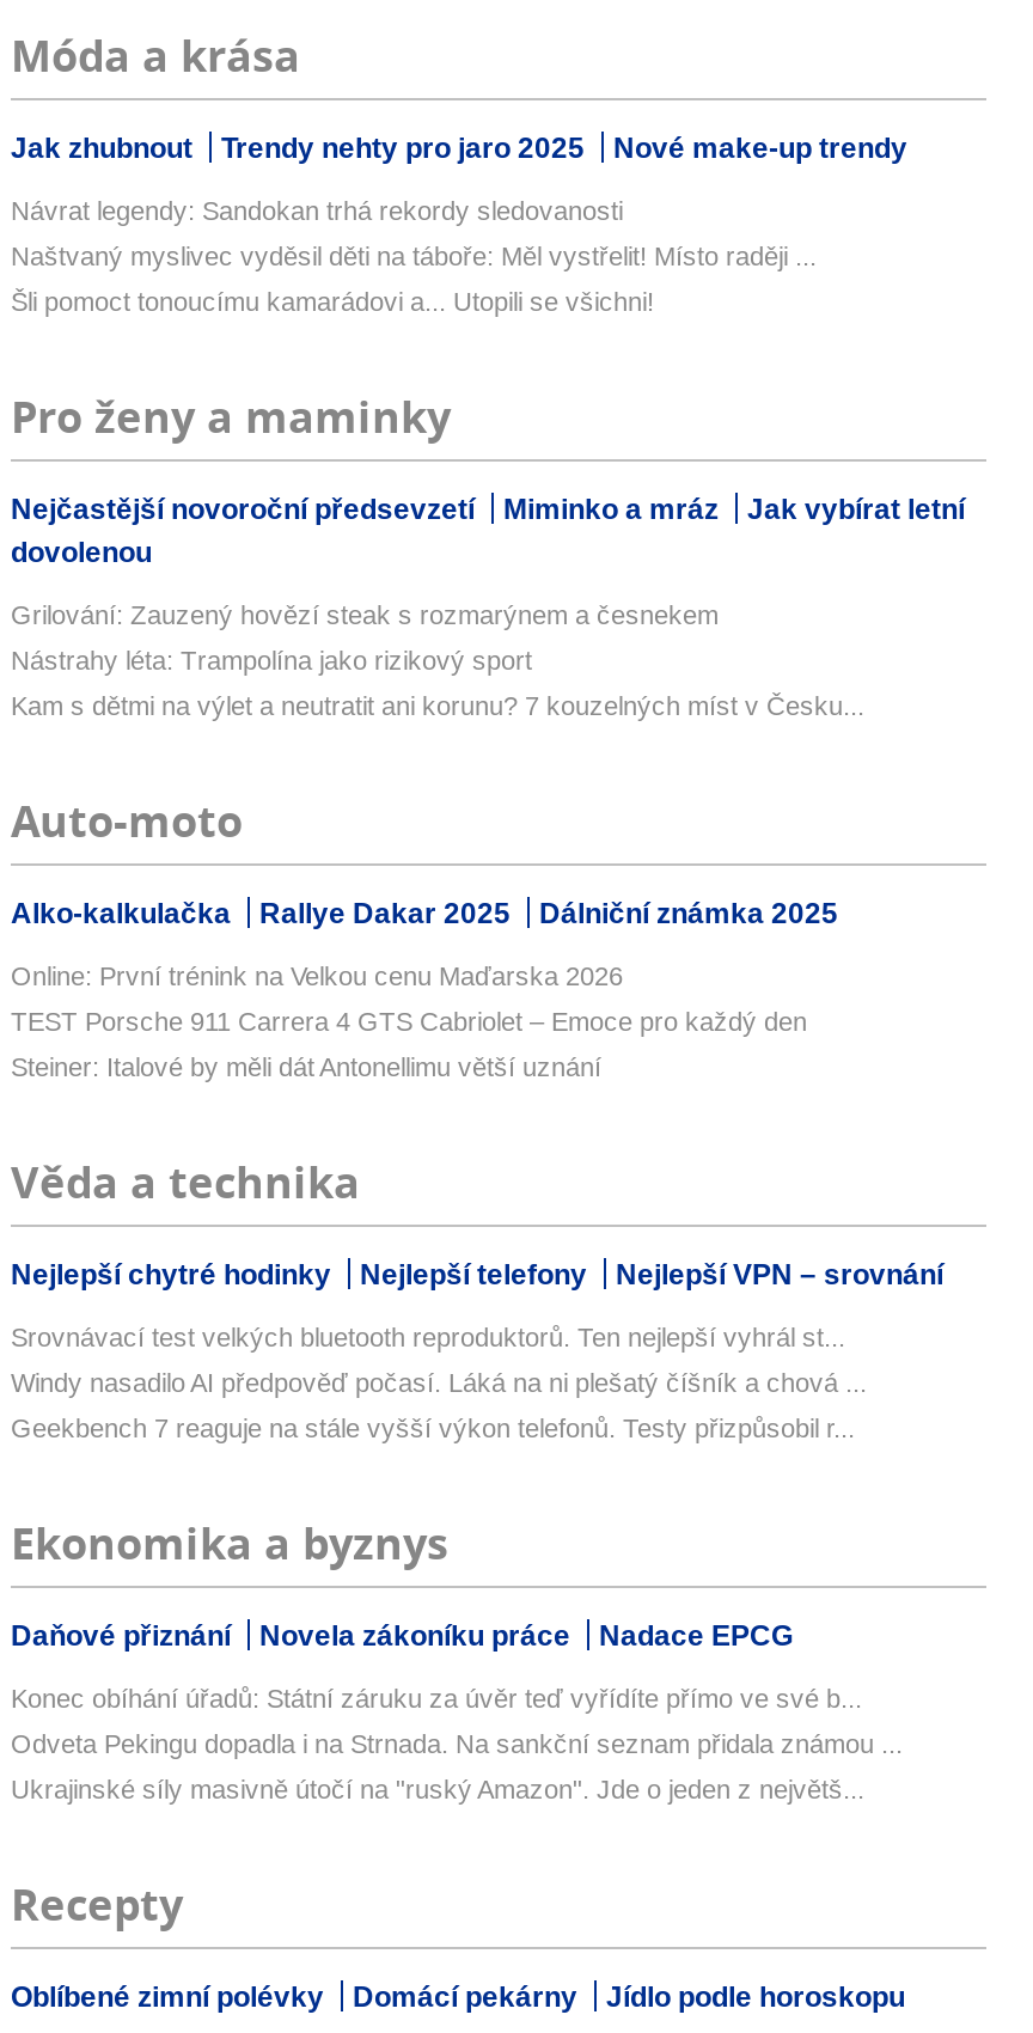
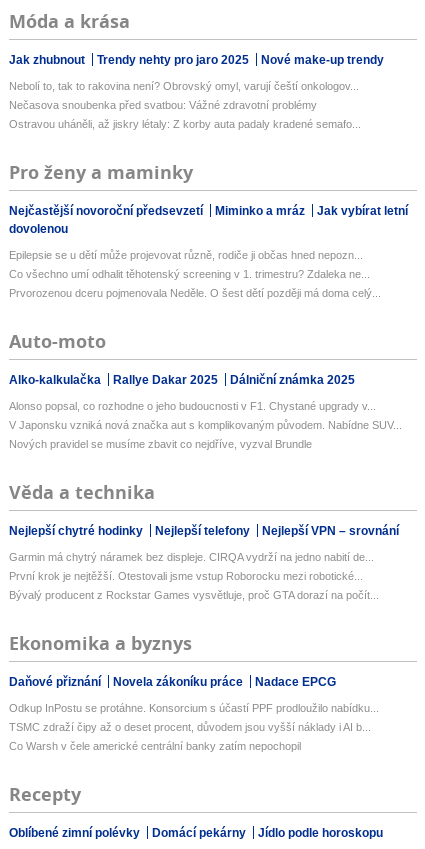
- Návrat legendy: Sandokan trhá rekordy sledovanosti
+ Nebolí to, tak to rakovina není? Obrovský omyl, varují čeští onkologov...

- Naštvaný myslivec vyděsil děti na táboře: Měl vystřelit! Místo raději ...
+ Nečasova snoubenka před svatbou: Vážné zdravotní problémy

- Šli pomoct tonoucímu kamarádovi a... Utopili se všichni!
+ Ostravou uháněli, až jiskry létaly: Z korby auta padaly kradené semafo...

- Grilování: Zauzený hovězí steak s rozmarýnem a česnekem
+ Epilepsie se u dětí může projevovat různě, rodiče ji občas hned nepozn...

- Nástrahy léta: Trampolína jako rizikový sport
+ Co všechno umí odhalit těhotenský screening v 1. trimestru? Zdaleka ne...

- Kam s dětmi na výlet a neutratit ani korunu? 7 kouzelných míst v Česku...
+ Prvorozenou dceru pojmenovala Neděle. O šest dětí později má doma celý...

- Online: První trénink na Velkou cenu Maďarska 2026
+ Alonso popsal, co rozhodne o jeho budoucnosti v F1. Chystané upgrady v...

- TEST Porsche 911 Carrera 4 GTS Cabriolet – Emoce pro každý den
+ V Japonsku vzniká nová značka aut s komplikovaným původem. Nabídne SUV...

- Steiner: Italové by měli dát Antonellimu větší uznání
+ Nových pravidel se musíme zbavit co nejdříve, vyzval Brundle

- Srovnávací test velkých bluetooth reproduktorů. Ten nejlepší vyhrál st...
+ Garmin má chytrý náramek bez displeje. CIRQA vydrží na jedno nabití de...

- Windy nasadilo AI předpověď počasí. Láká na ni plešatý číšník a chová ...
+ První krok je nejtěžší. Otestovali jsme vstup Roborocku mezi robotické...

- Geekbench 7 reaguje na stále vyšší výkon telefonů. Testy přizpůsobil r...
+ Bývalý producent z Rockstar Games vysvětluje, proč GTA dorazí na počít...

- Konec obíhání úřadů: Státní záruku za úvěr teď vyřídíte přímo ve své b...
+ Odkup InPostu se protáhne. Konsorcium s účastí PPF prodloužilo nabídku...

- Odveta Pekingu dopadla i na Strnada. Na sankční seznam přidala známou ...
+ TSMC zdraží čipy až o deset procent, důvodem jsou vyšší náklady i AI b...

- Ukrajinské síly masivně útočí na "ruský Amazon". Jde o jeden z největš...
+ Co Warsh v čele americké centrální banky zatím nepochopil
